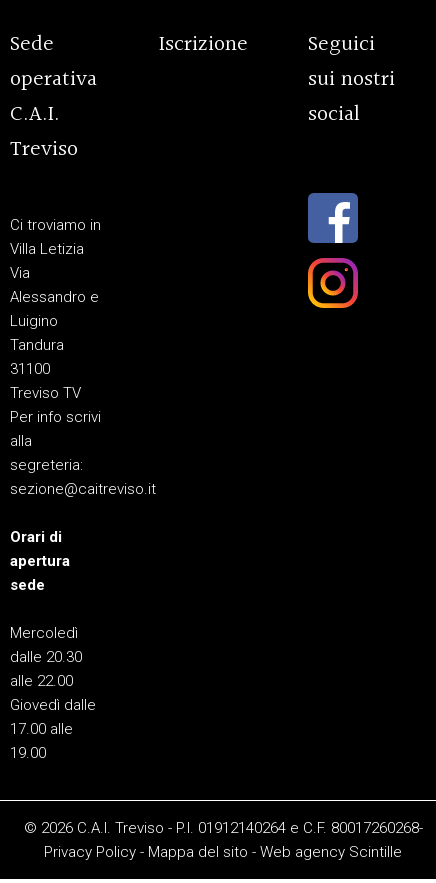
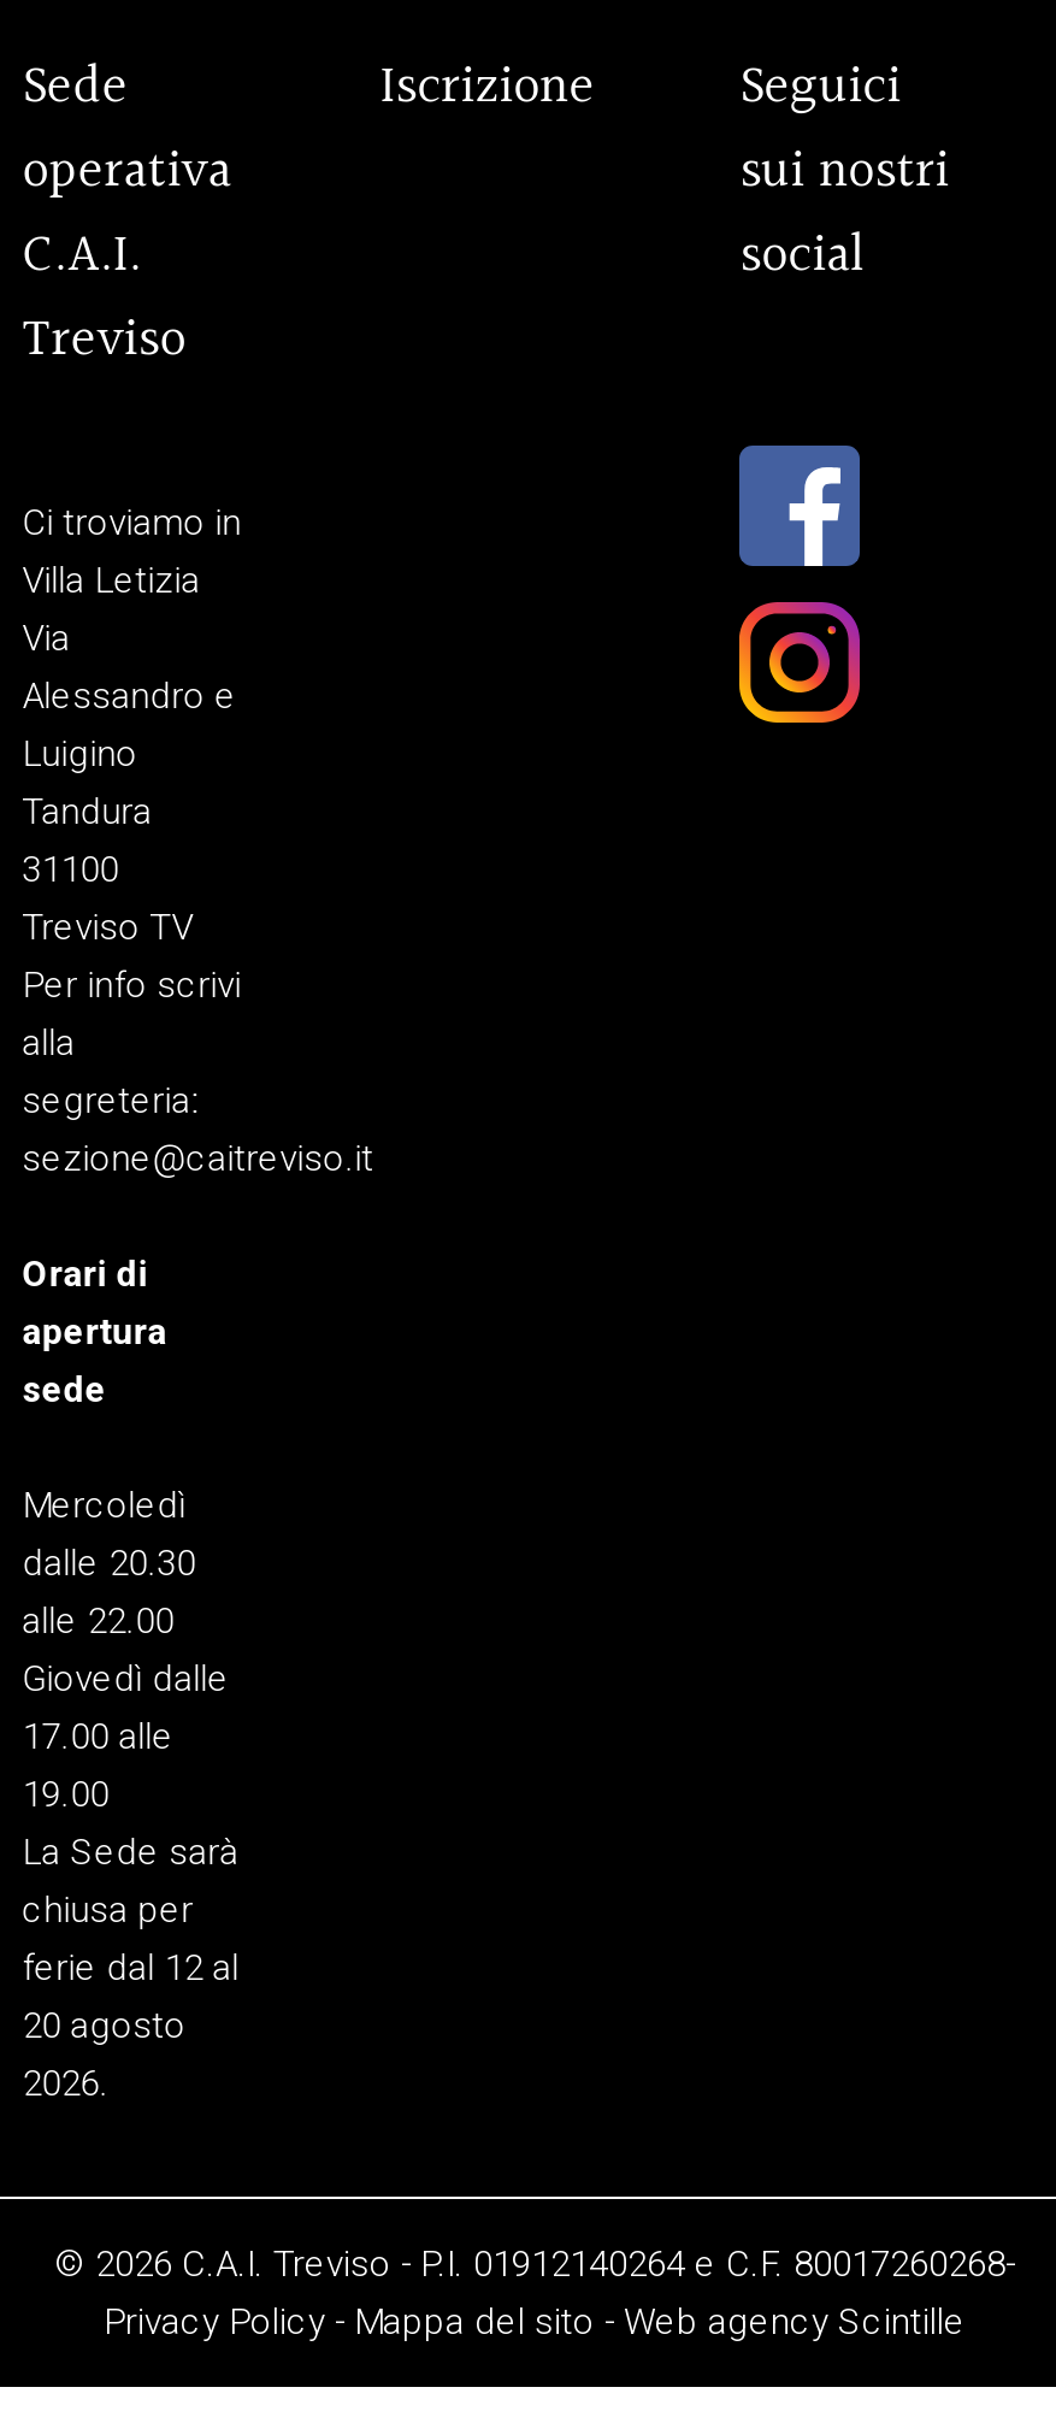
+ La Sede sarà
+ chiusa per
+ ferie dal 12 al
+ 20 agosto
+ 2026.
